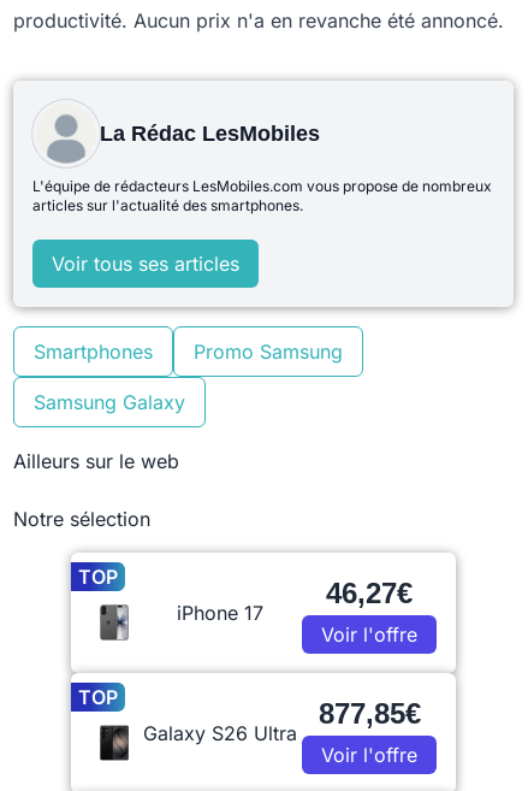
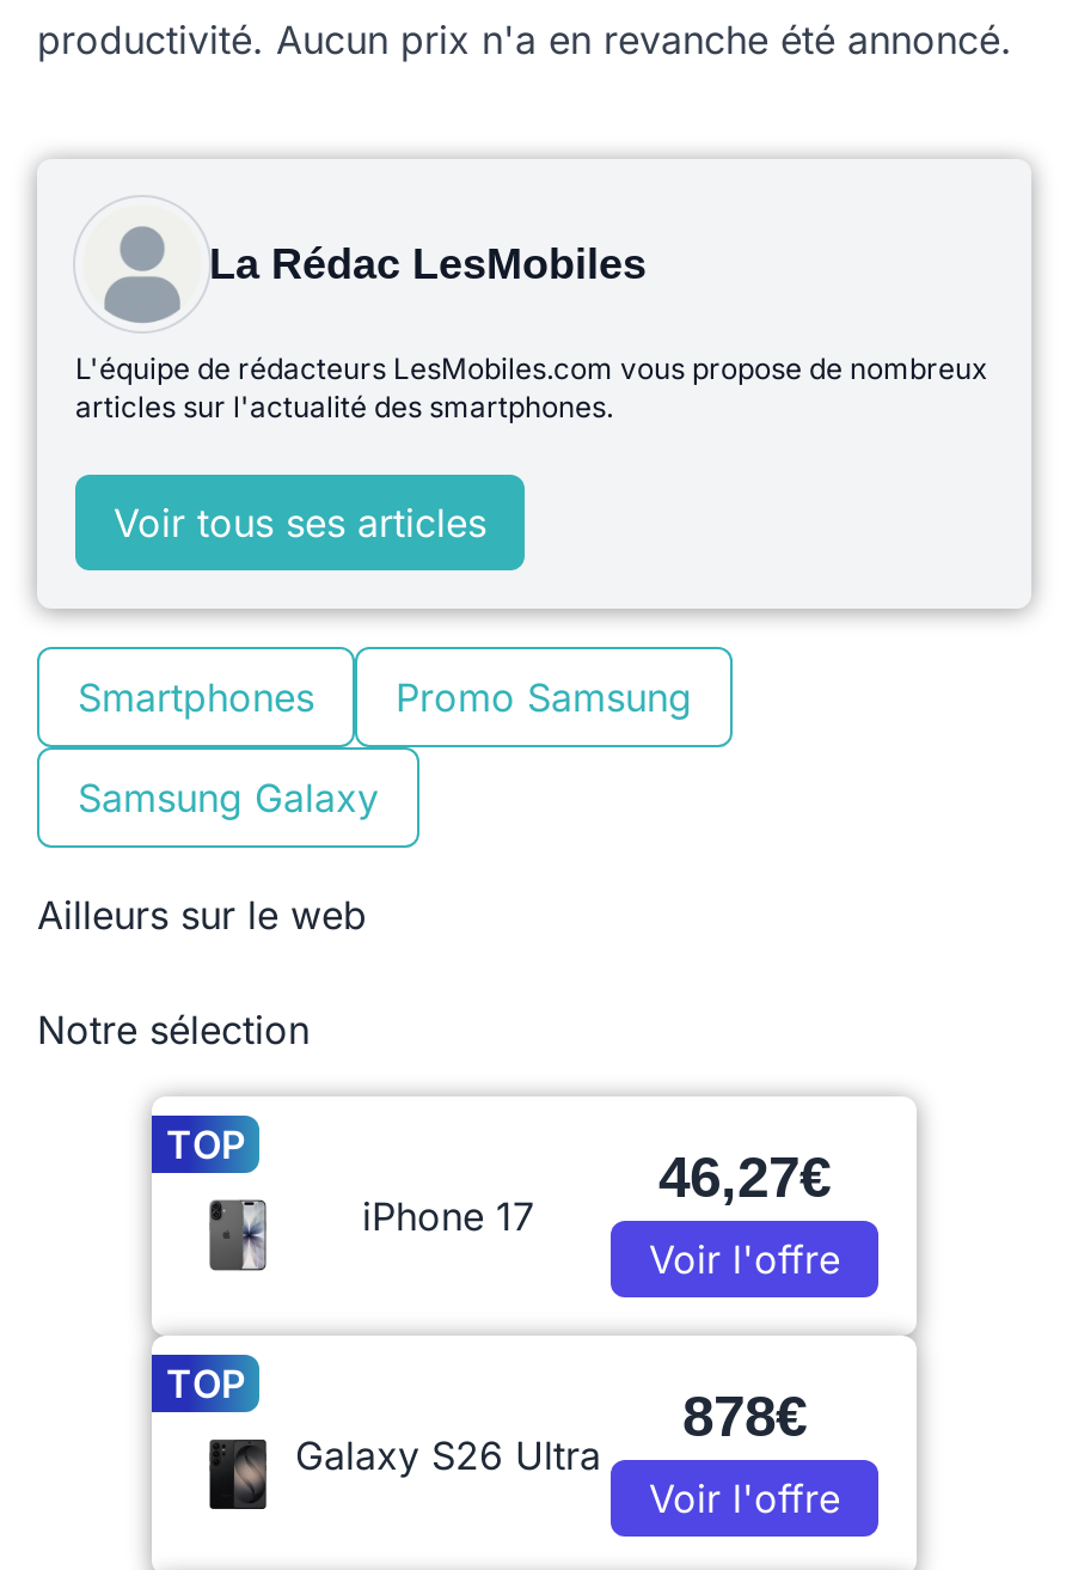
- 877,85€
+ 878€
